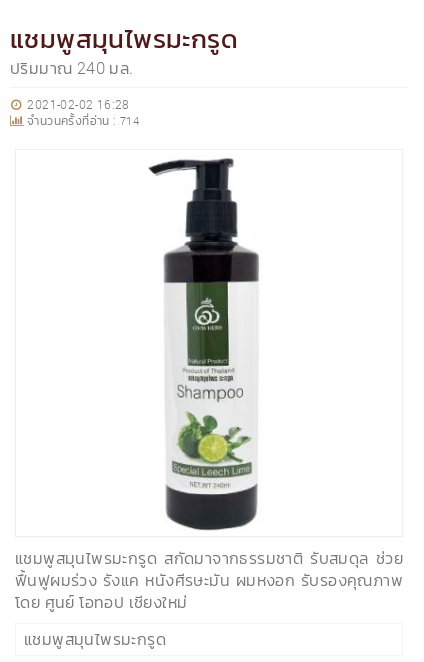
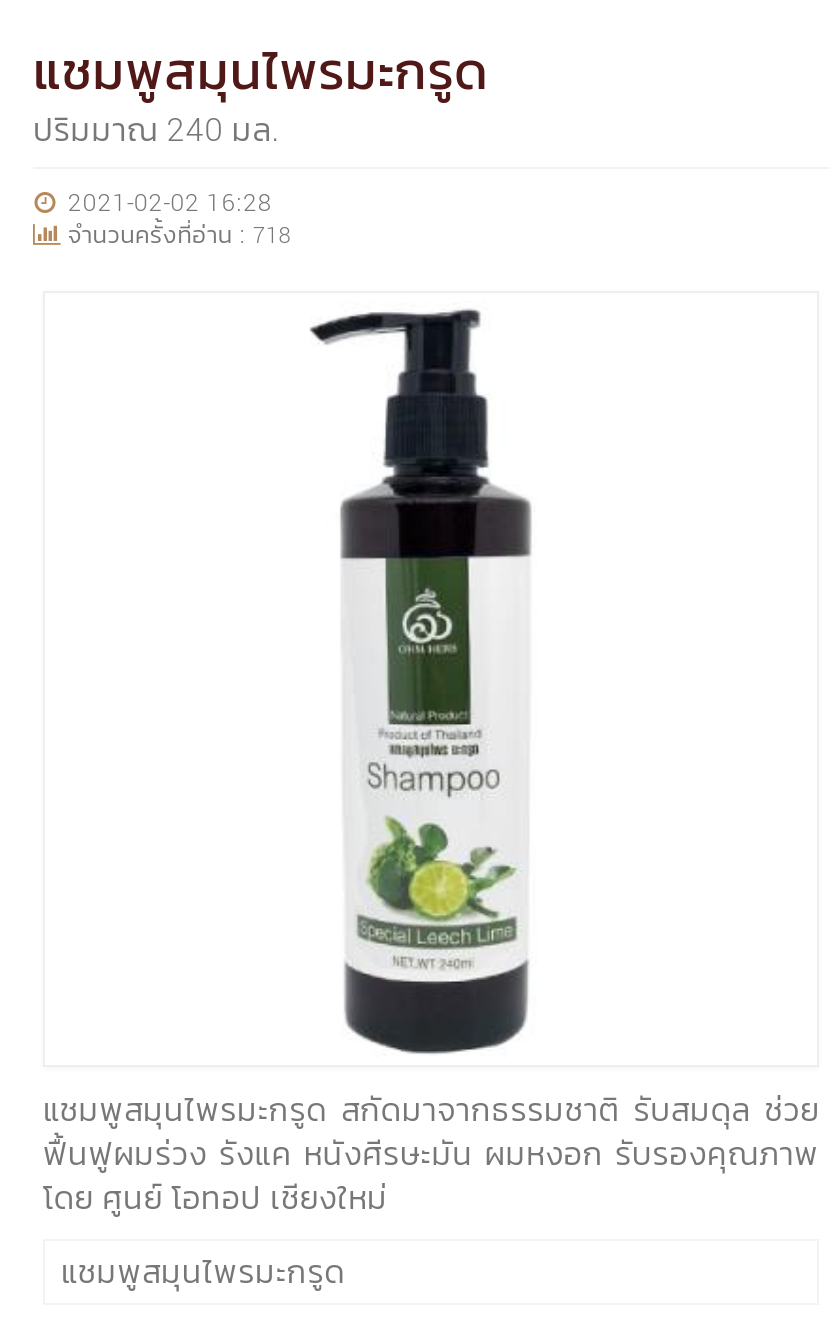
- จำนวนครั้งที่อ่าน : 714
+ จำนวนครั้งที่อ่าน : 718
